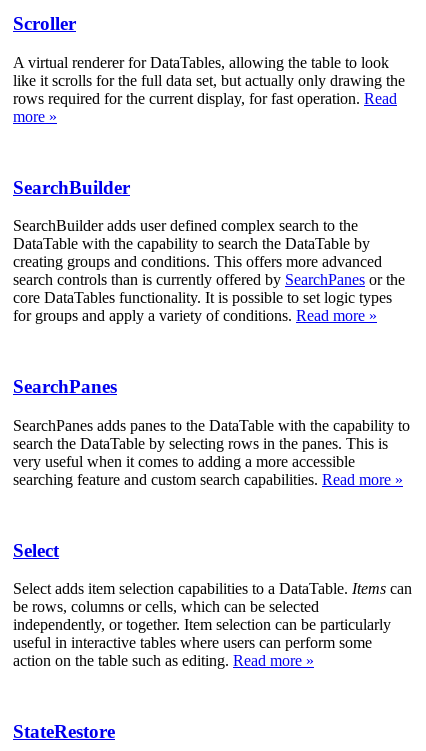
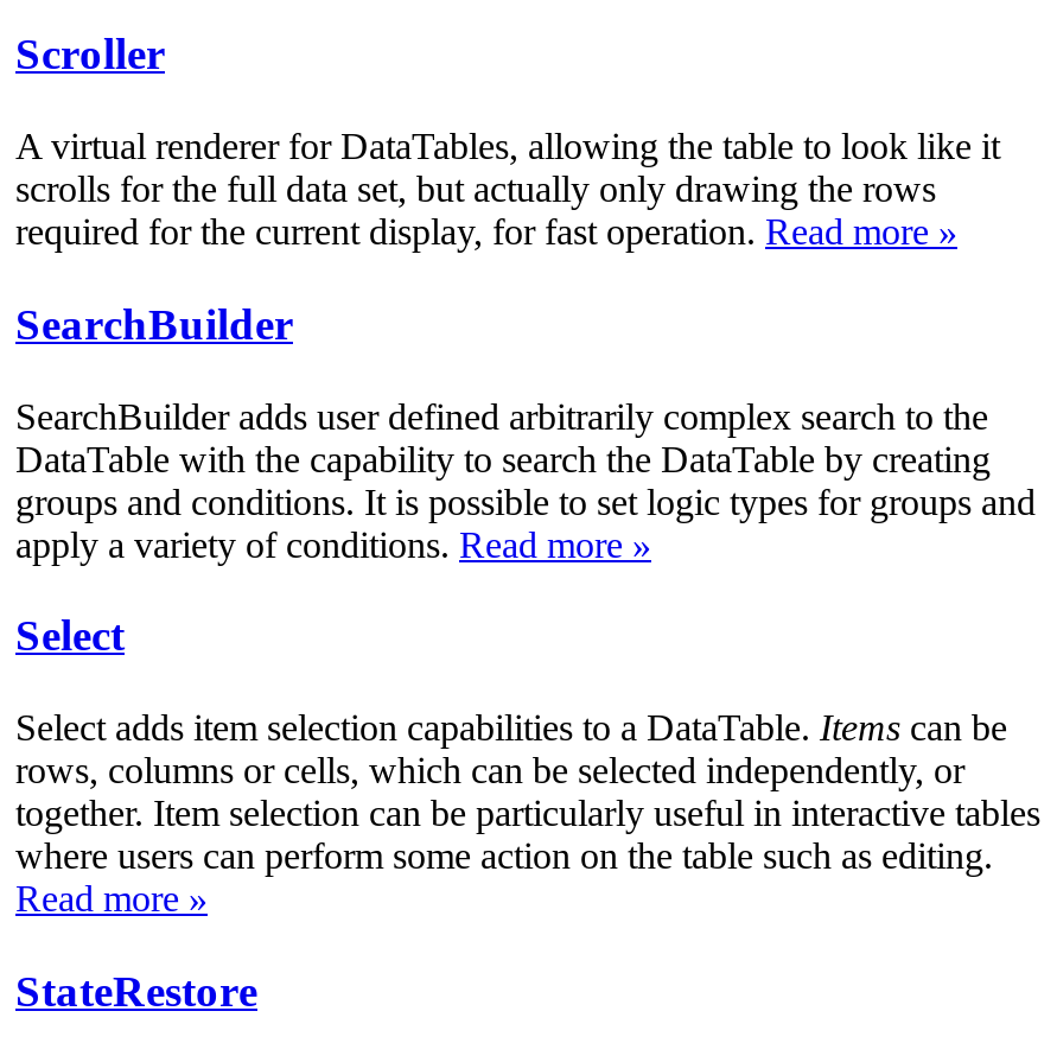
- SearchBuilder adds user defined complex search to the
- DataTable with the capability to search the DataTable by
- creating groups and conditions. This offers more advanced
- search controls than is currently offered by SearchPanes or the
- core DataTables functionality. It is possible to set logic types
- for groups and apply a variety of conditions. Read more »
- SearchPanes
- SearchPanes adds panes to the DataTable with the capability to
- search the DataTable by selecting rows in the panes. This is
- very useful when it comes to adding a more accessible
- searching feature and custom search capabilities. Read more »
+ SearchBuilder adds user defined arbitrarily complex search to the
+ DataTable with the capability to search the DataTable by creating
+ groups and conditions. It is possible to set logic types for groups and
+ apply a variety of conditions. Read more »
